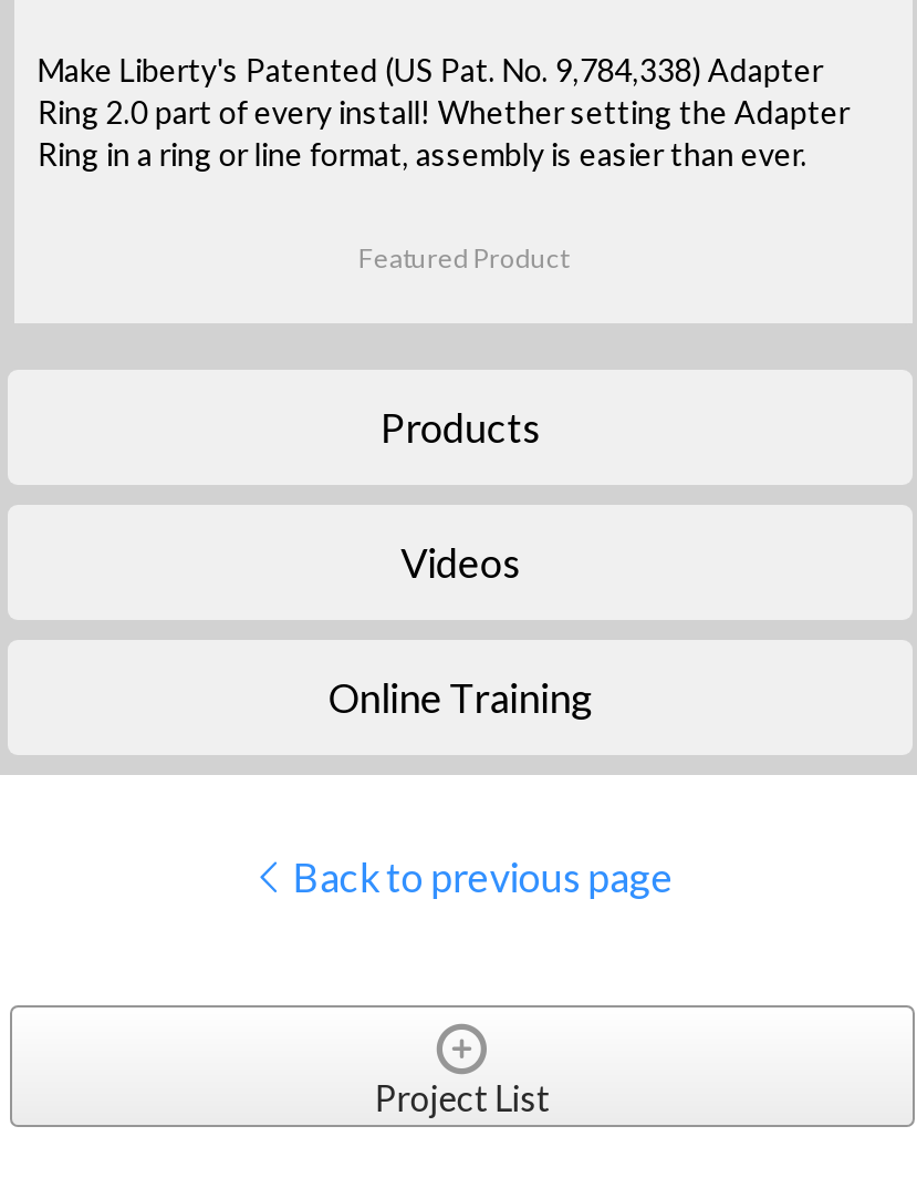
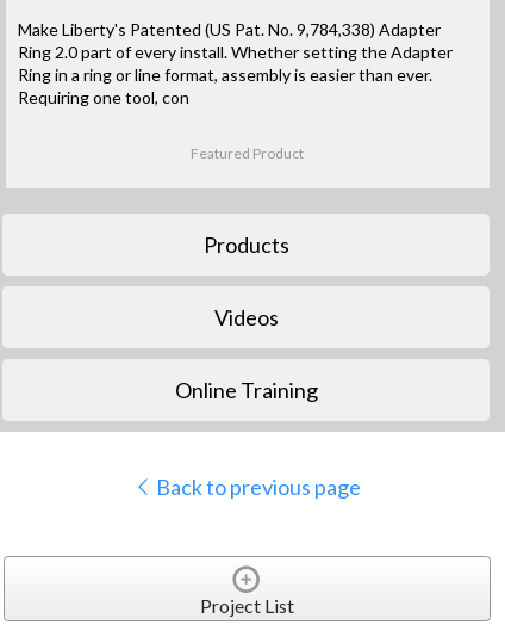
- Ring 2.0 part of every install! Whether setting the Adapter
+ Ring 2.0 part of every install. Whether setting the Adapter

+ Requiring one tool, con
